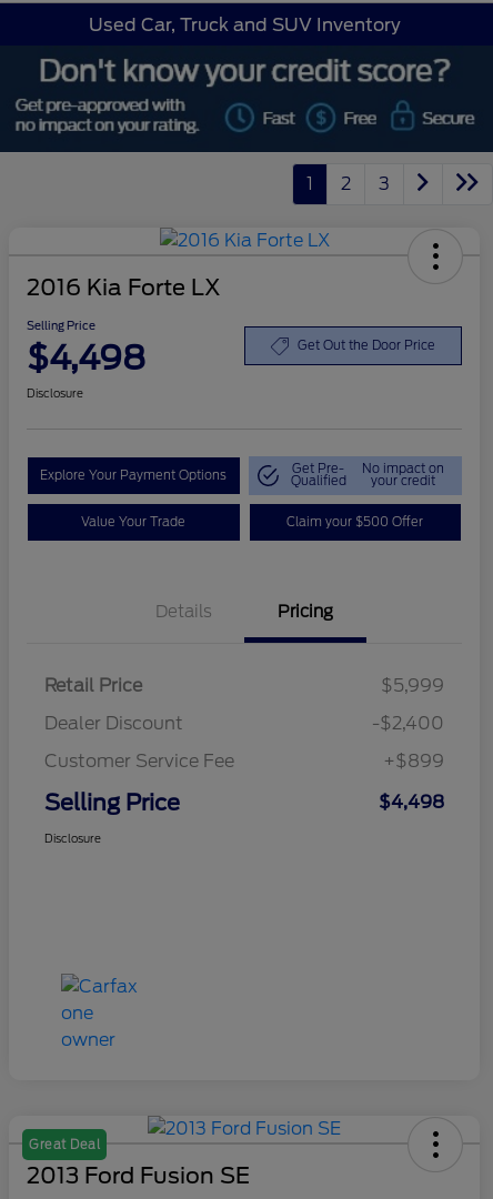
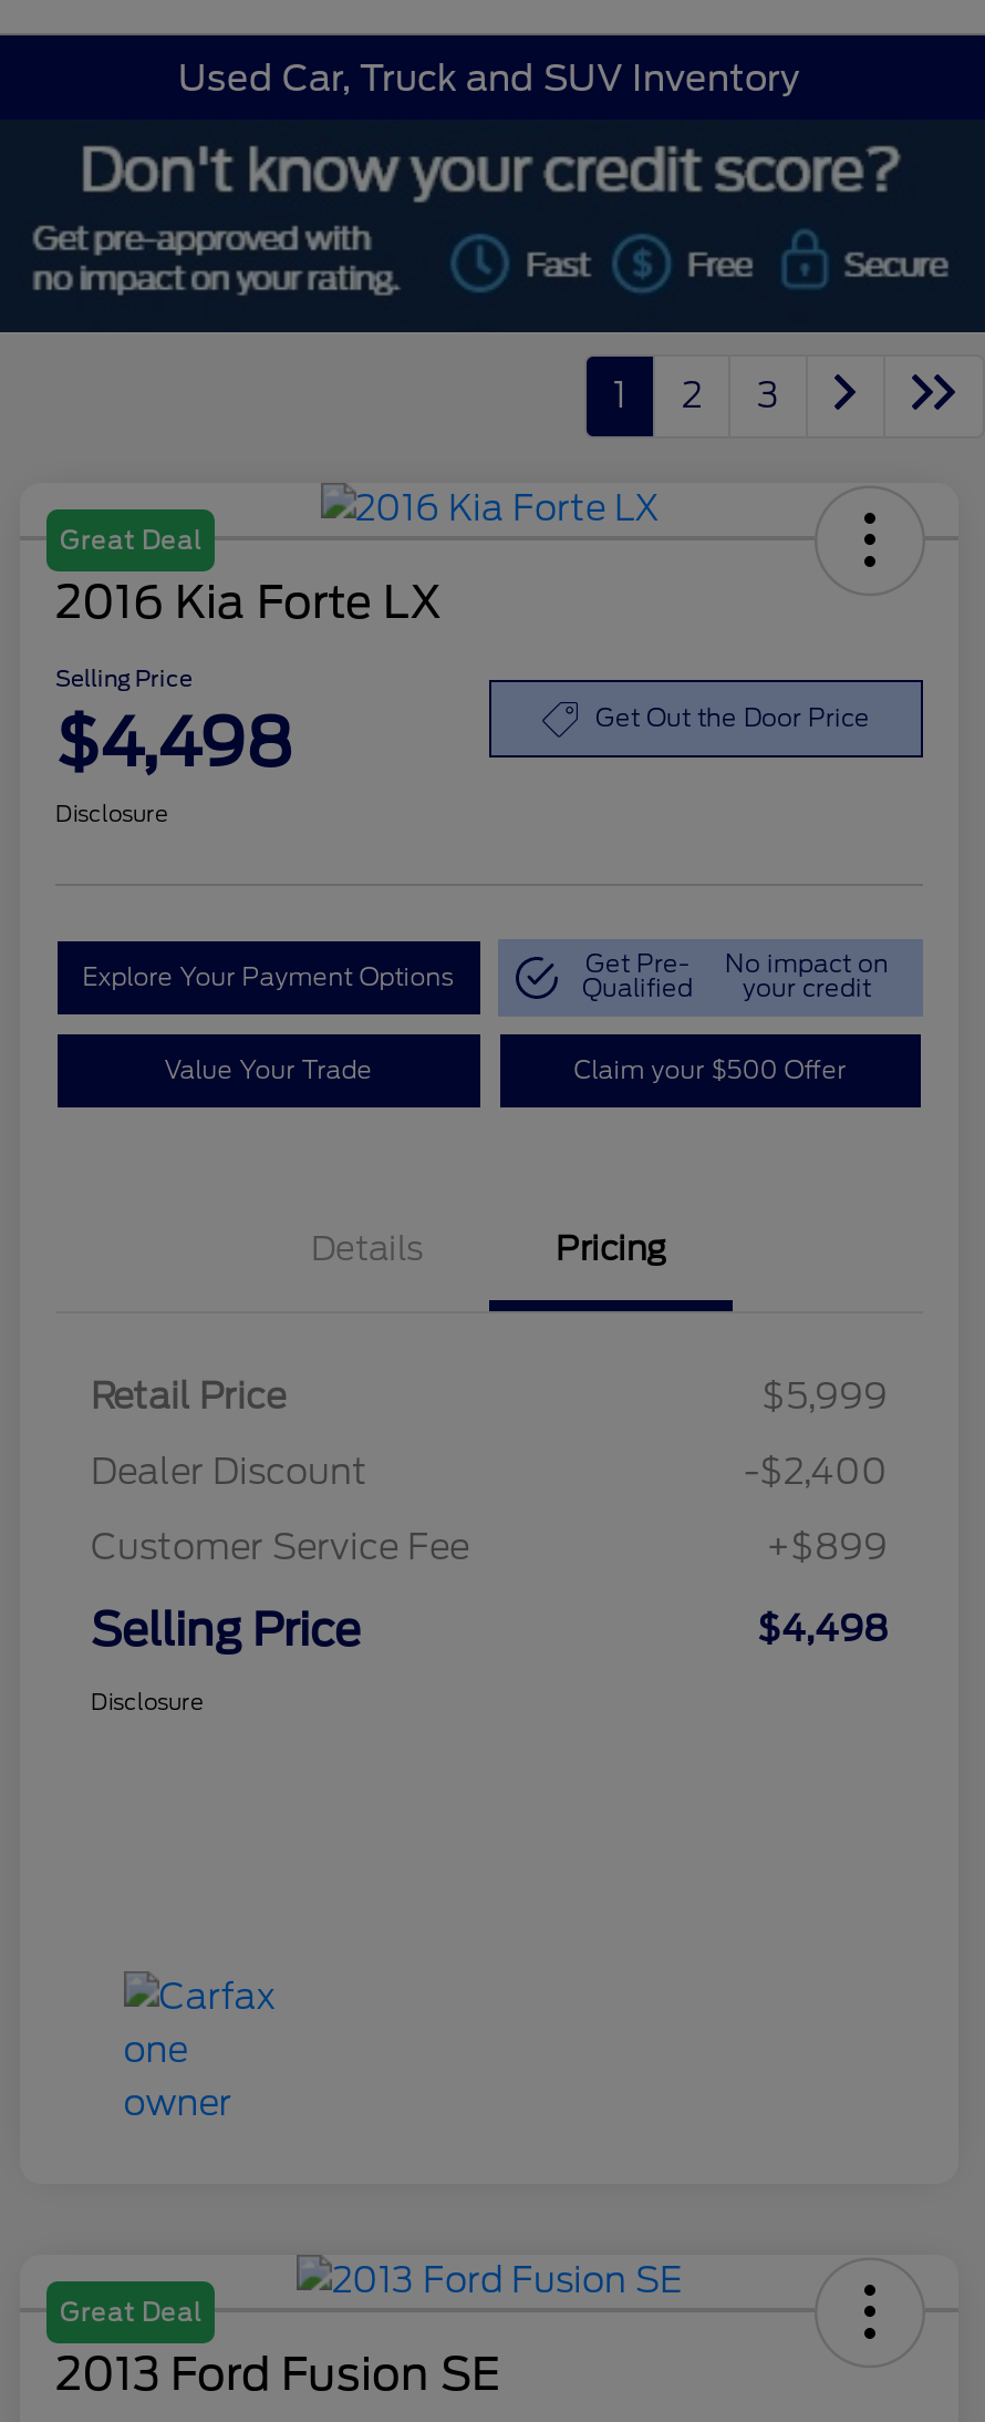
+ Great Deal
